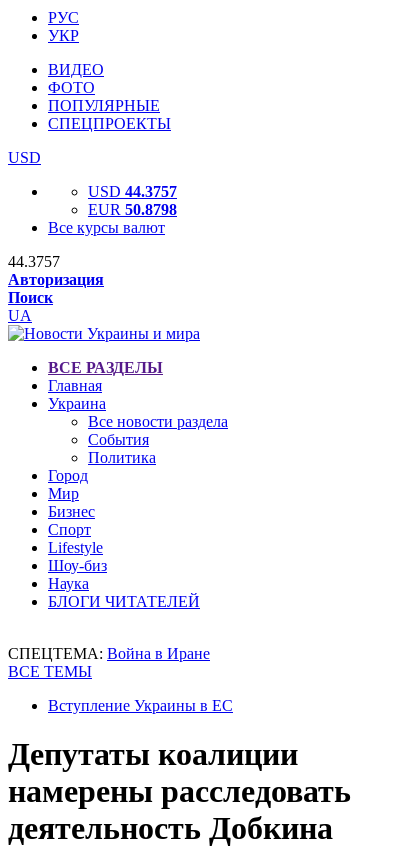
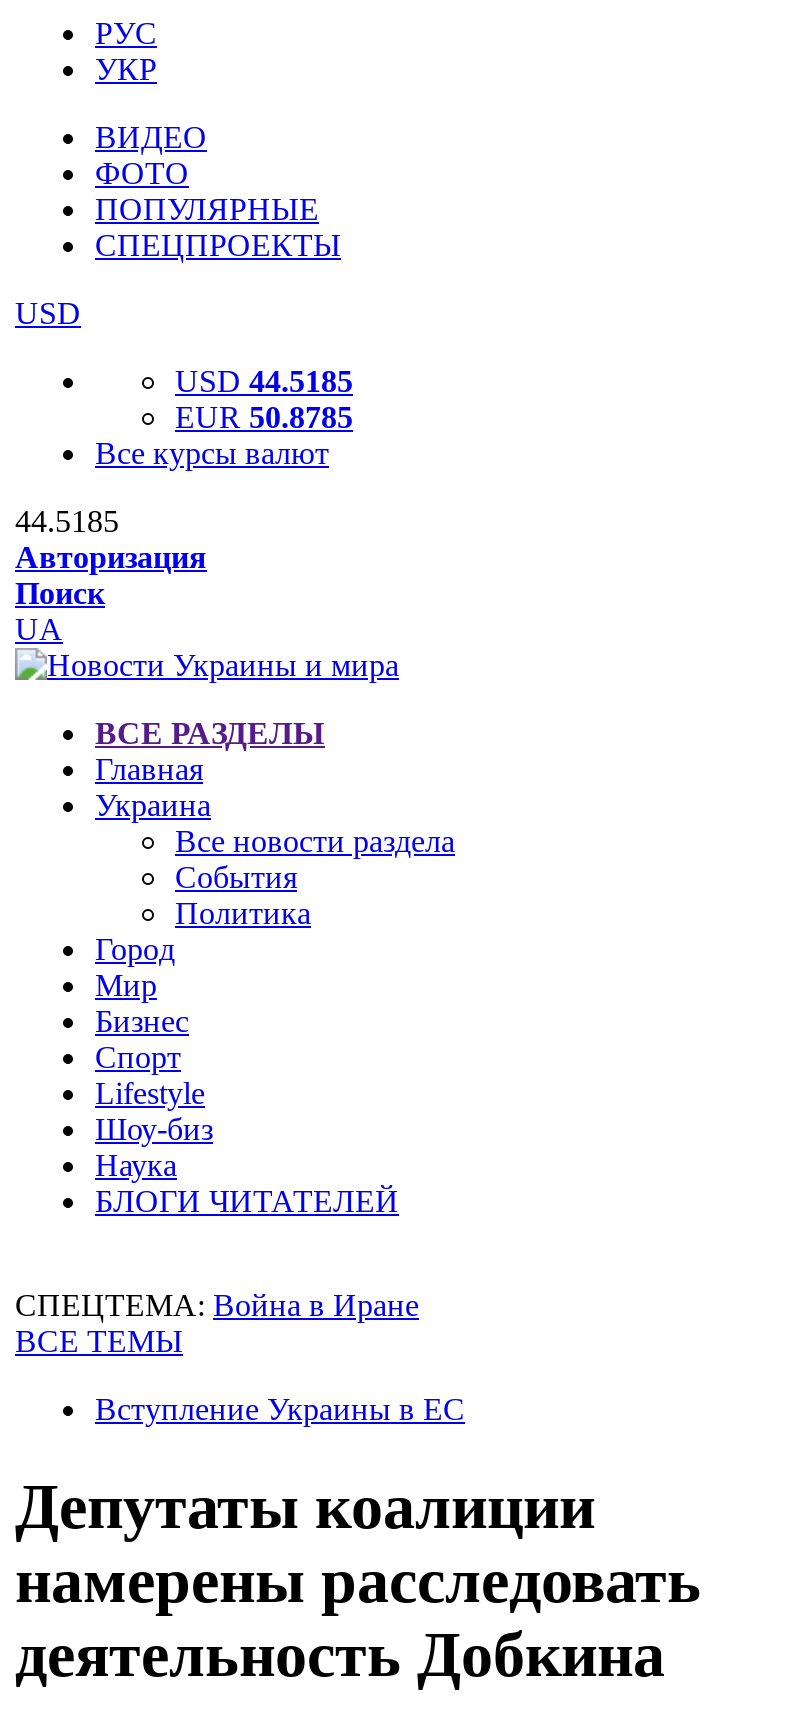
- USD 44.3757
+ USD 44.5185

- EUR 50.8798
+ EUR 50.8785

- 44.3757
+ 44.5185
